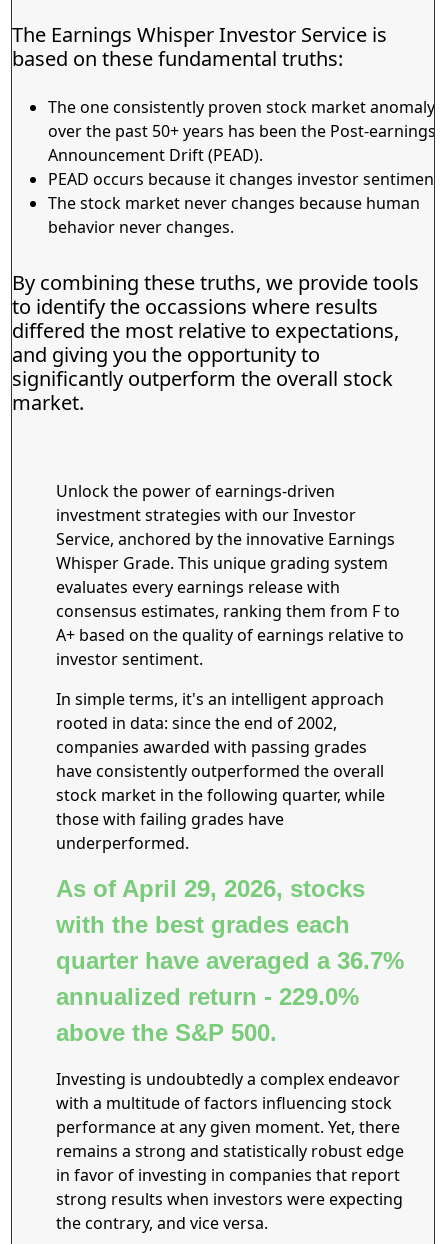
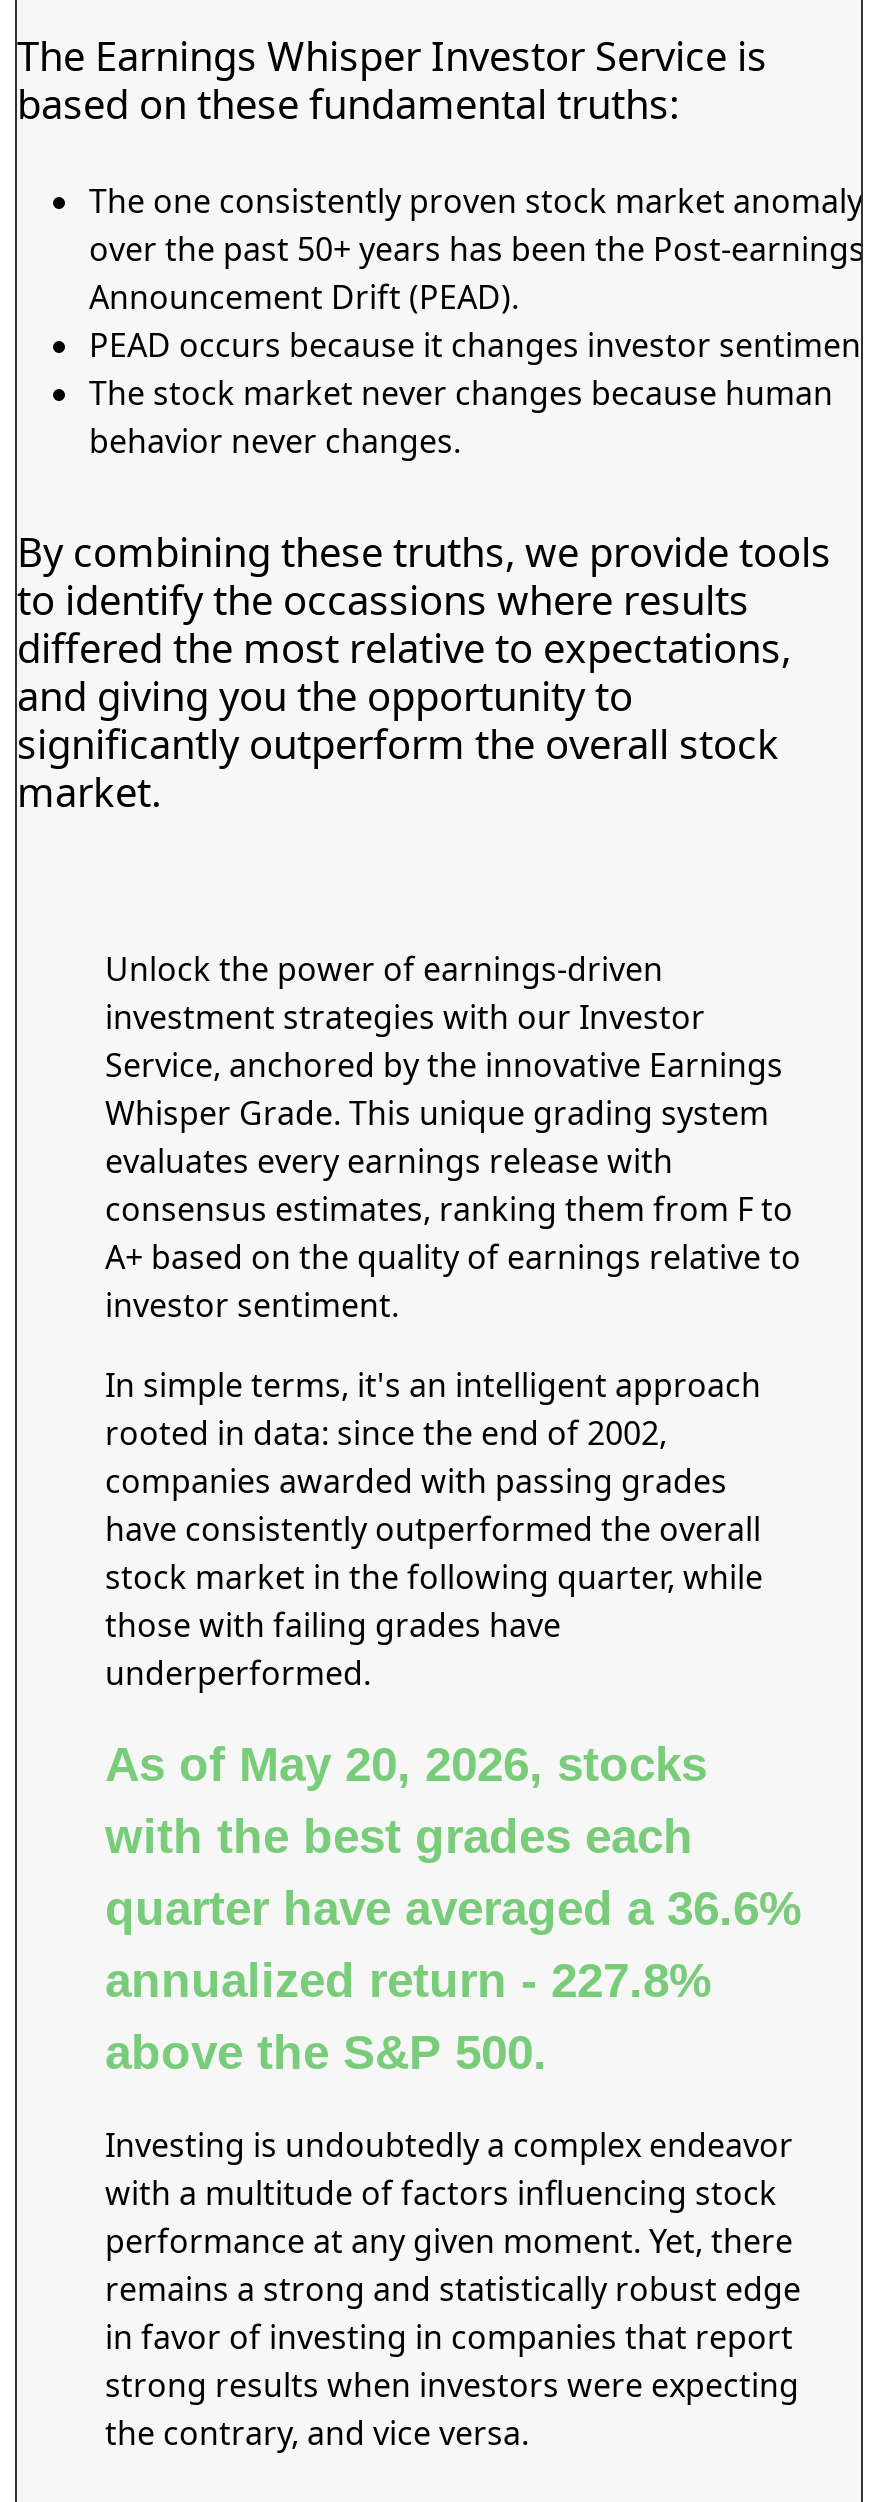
- As of April 29, 2026, stocks
+ As of May 20, 2026, stocks

- quarter have averaged a 36.7%
+ quarter have averaged a 36.6%

- annualized return - 229.0%
+ annualized return - 227.8%
